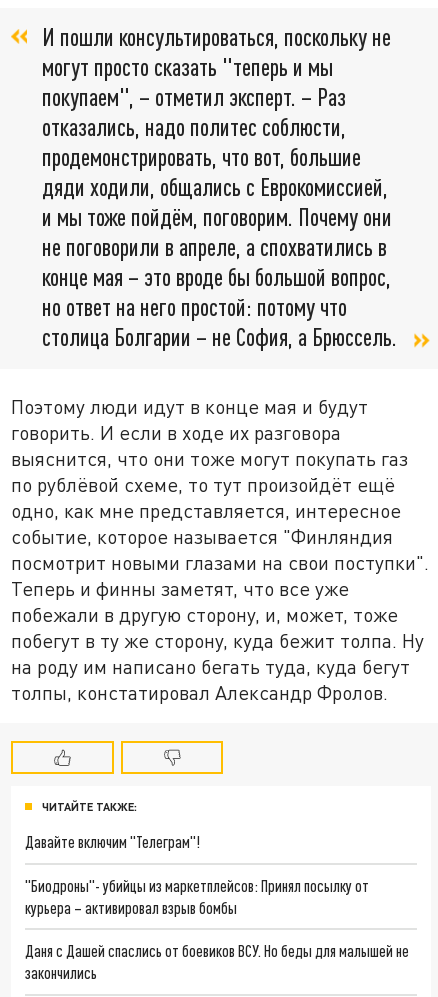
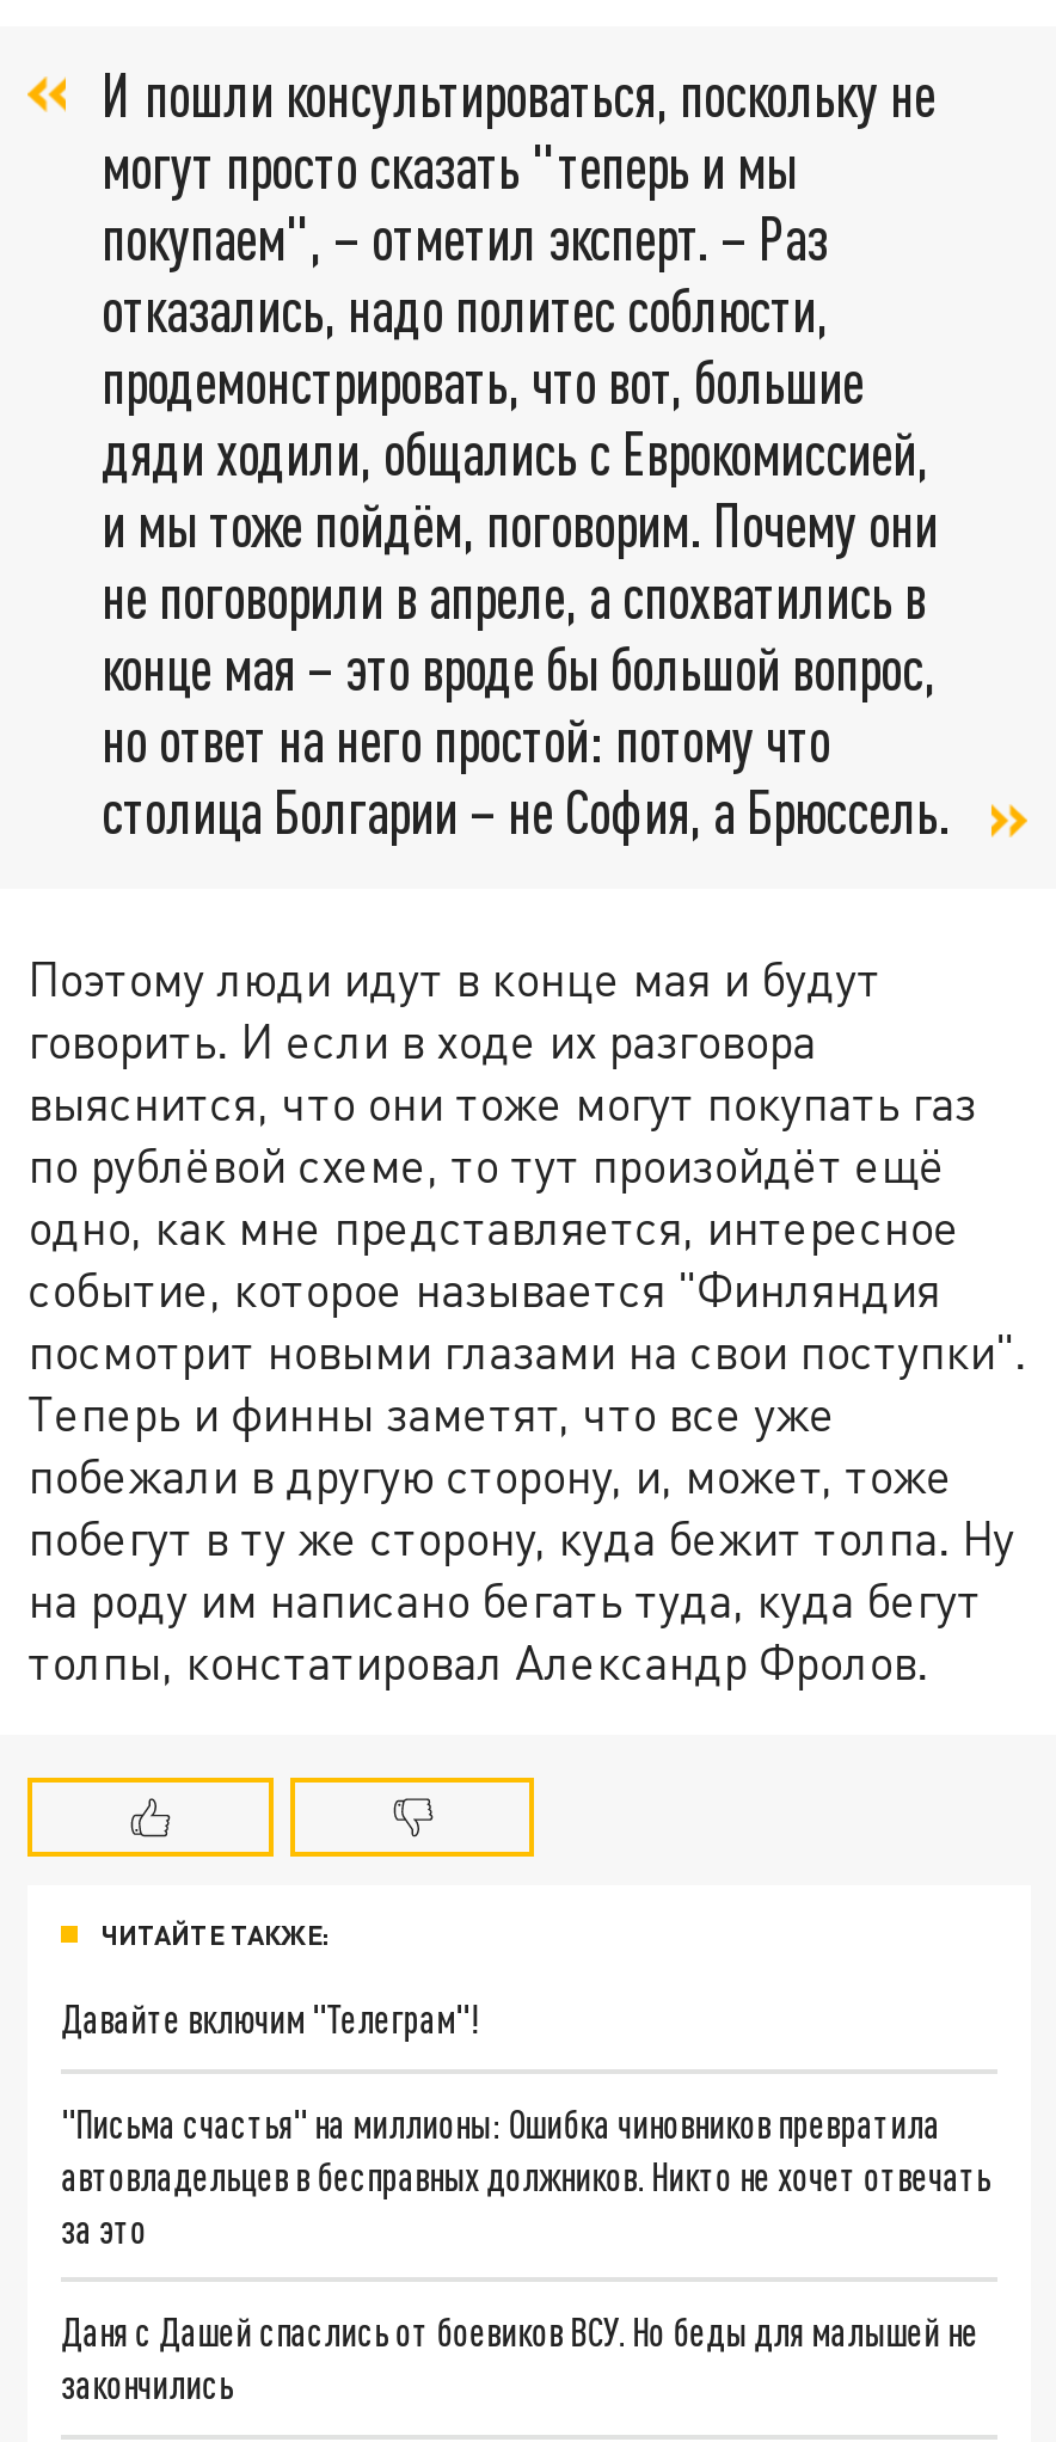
- "Биодроны"- убийцы из маркетплейсов: Принял посылку от
- курьера – активировал взрыв бомбы
+ "Письма счастья" на миллионы: Ошибка чиновников превратила
+ автовладельцев в бесправных должников. Никто не хочет отвечать
+ за это
